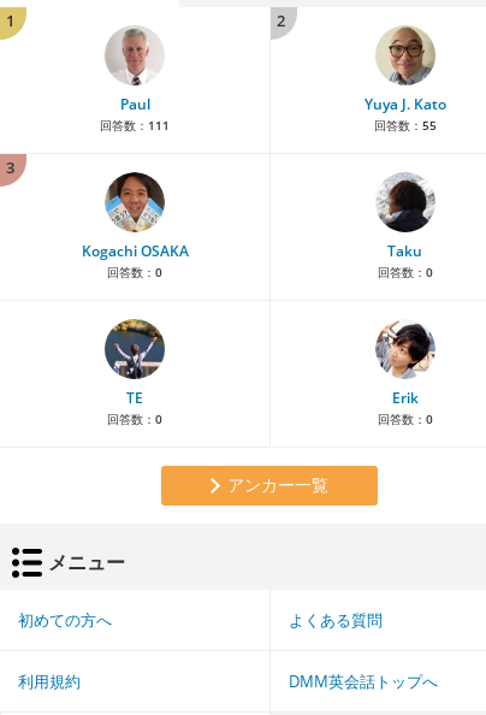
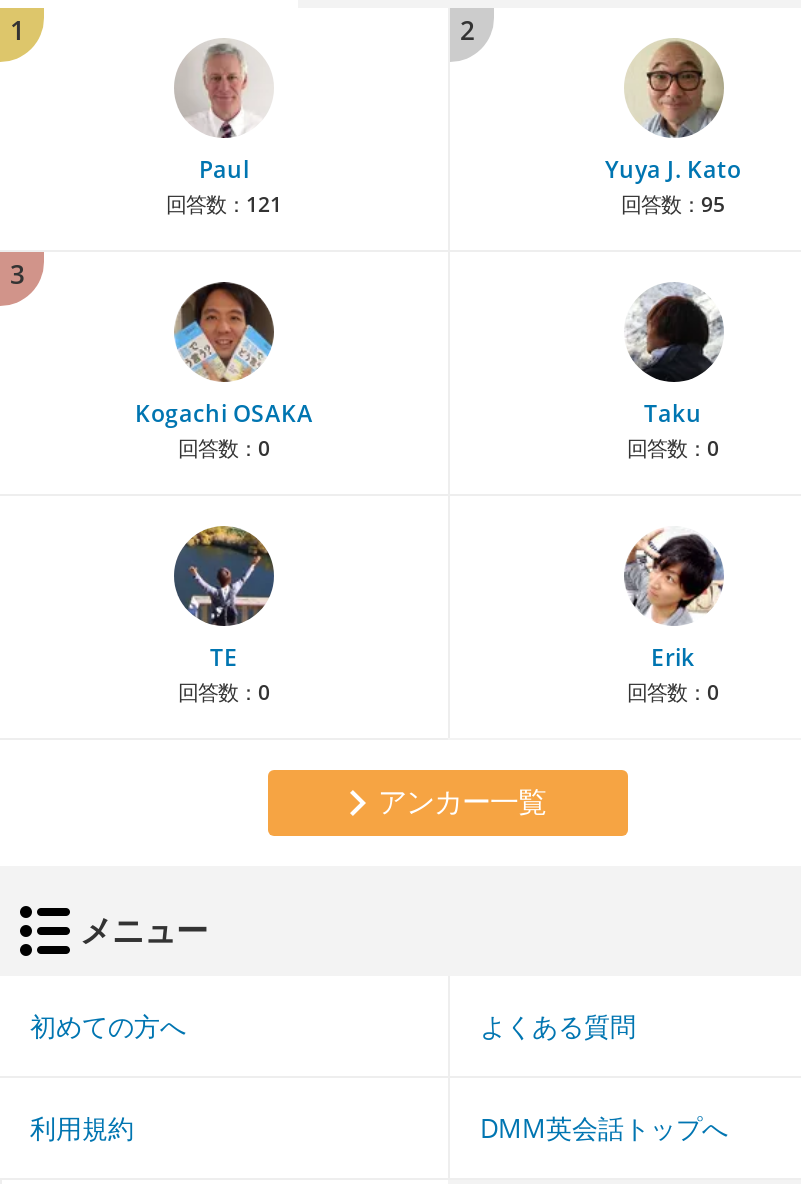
- 回答数：111
+ 回答数：121

- 回答数：55
+ 回答数：95
